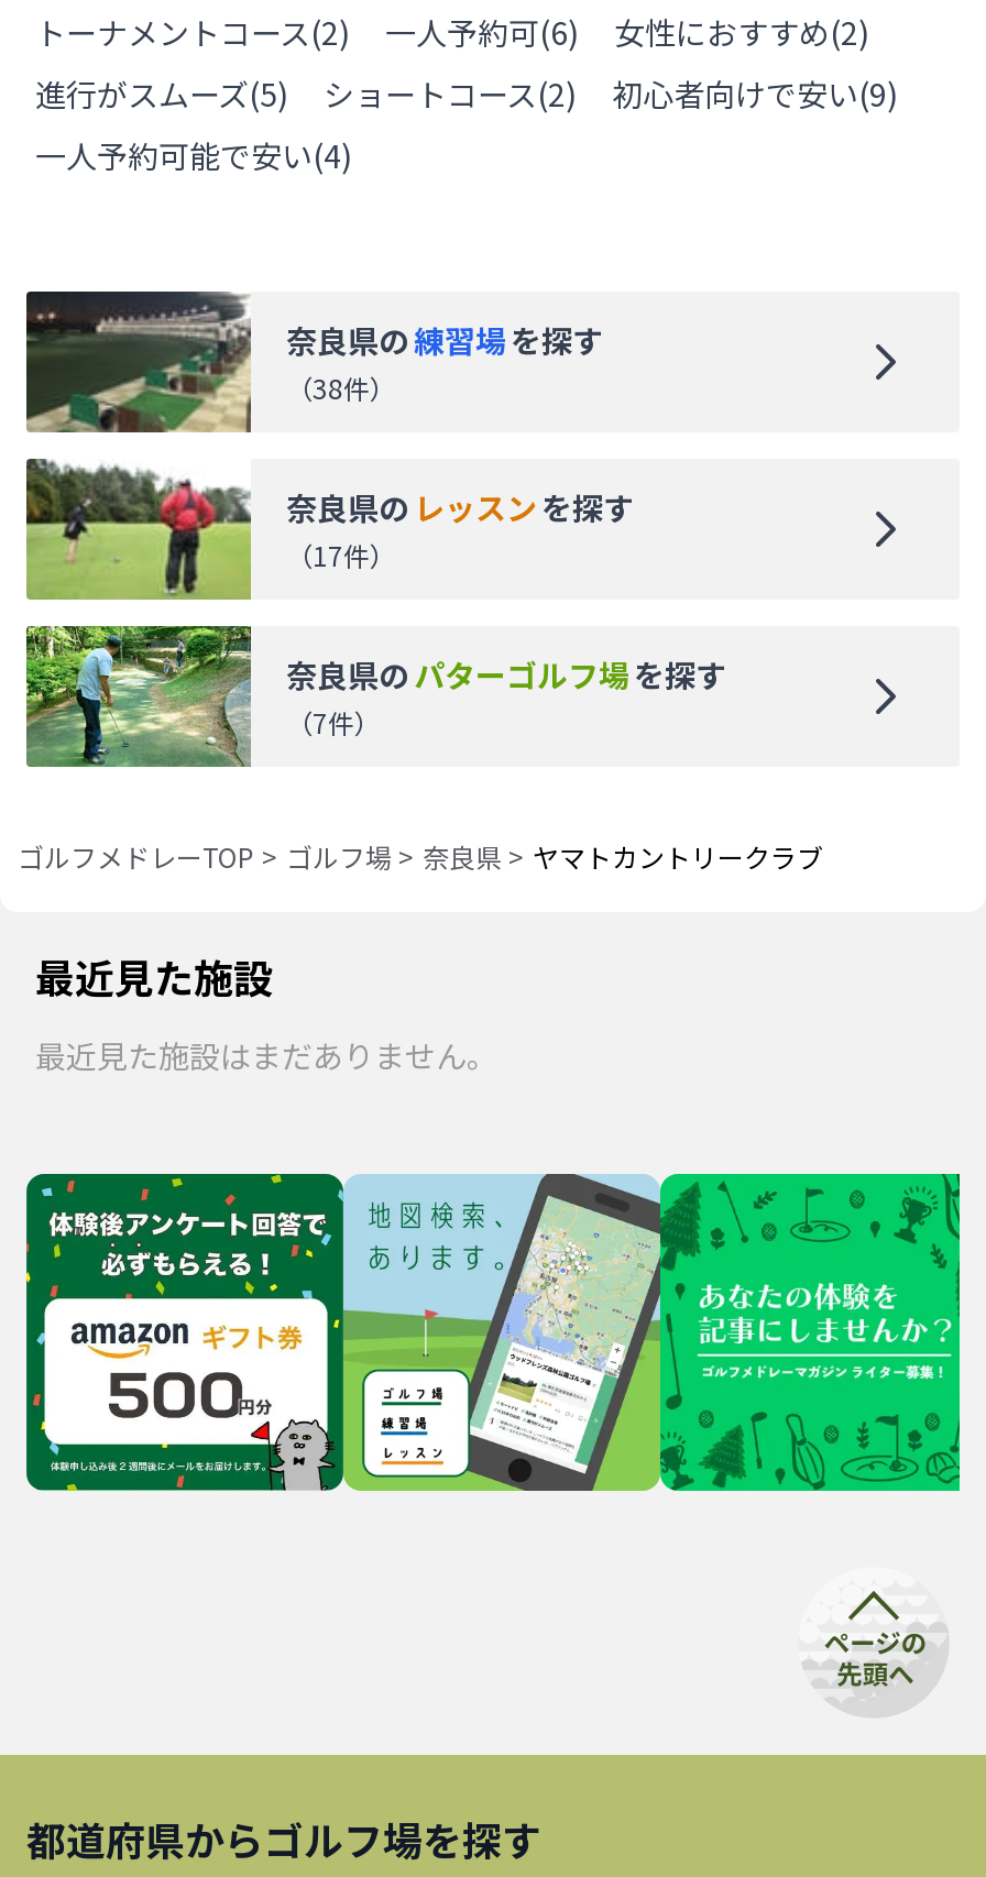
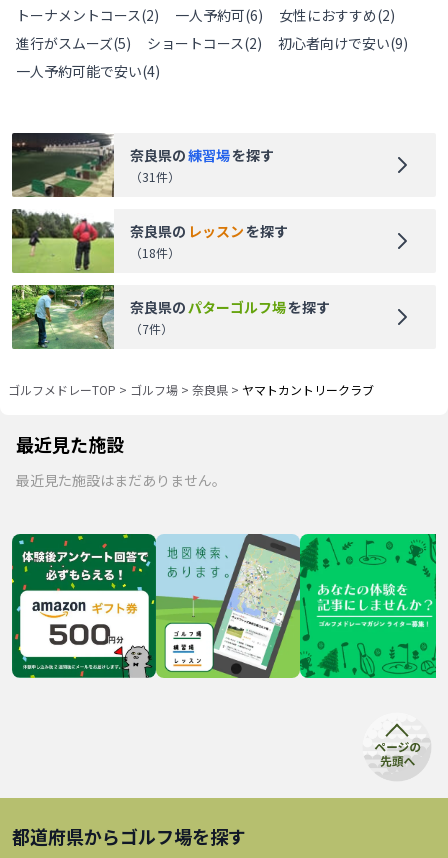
- （38件）
+ （31件）

- （17件）
+ （18件）
